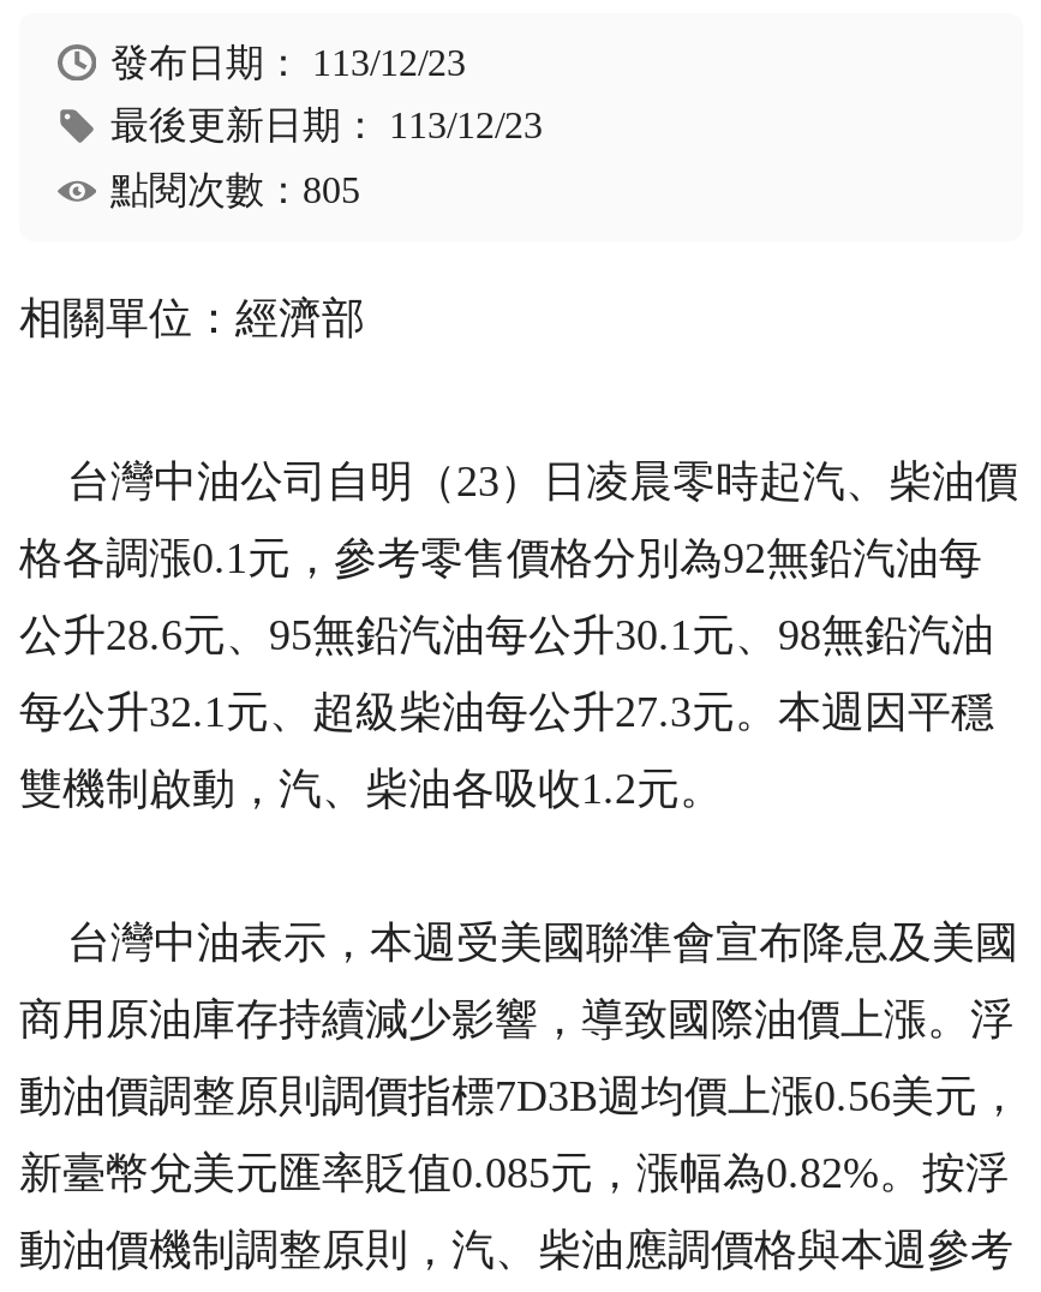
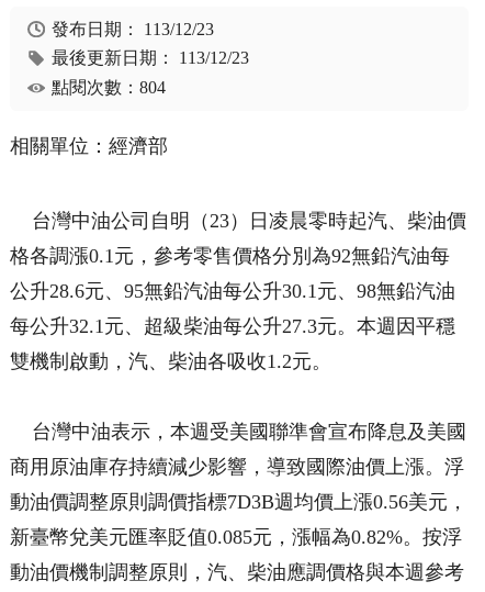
- 點閱次數：805
+ 點閱次數：804
